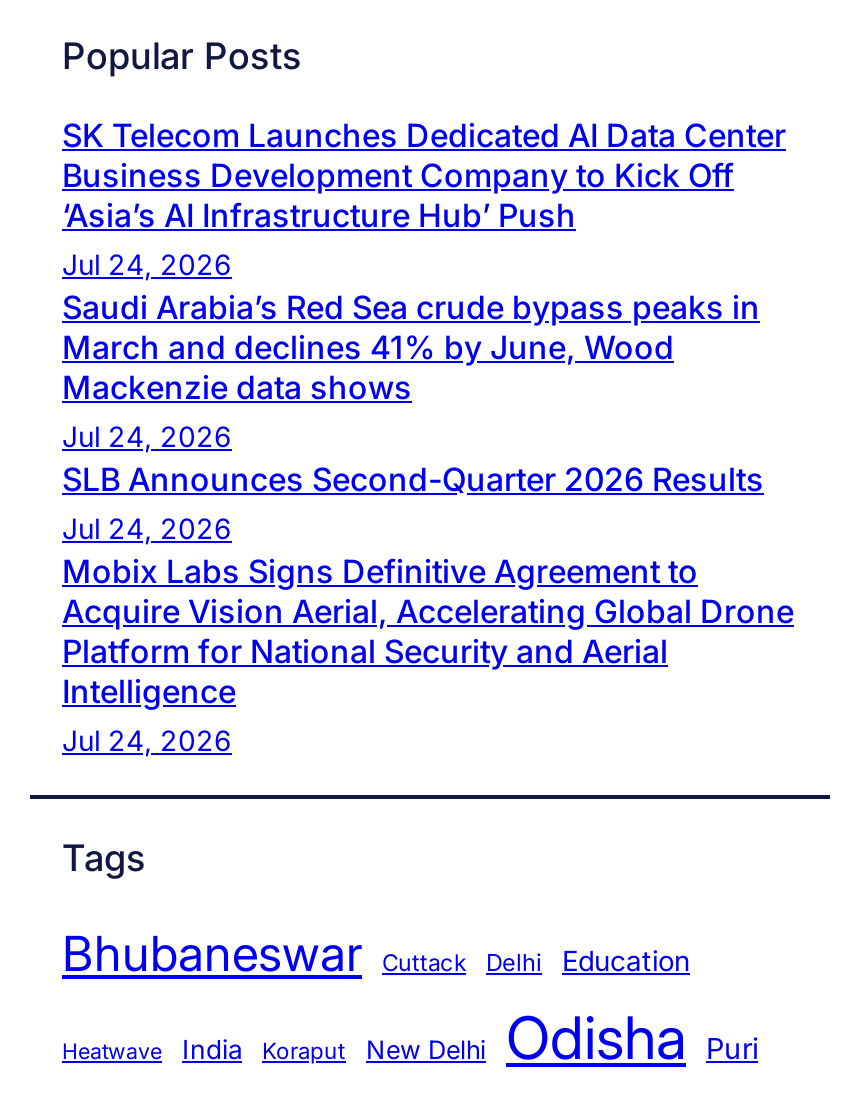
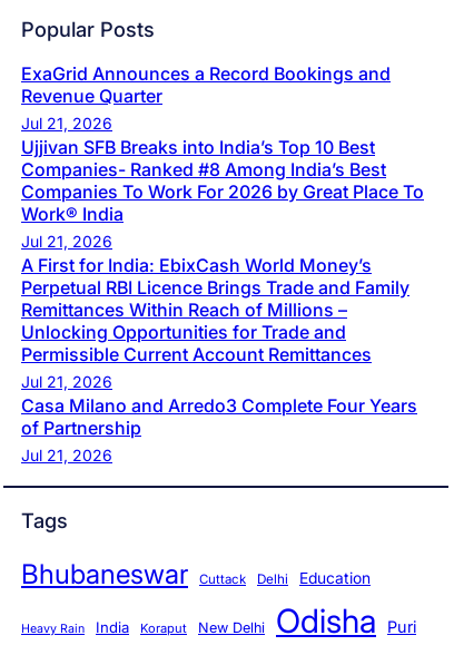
- SK Telecom Launches Dedicated AI Data Center
- Business Development Company to Kick Off
- ‘Asia’s AI Infrastructure Hub’ Push
- Jul 24, 2026
- Saudi Arabia’s Red Sea crude bypass peaks in
- March and declines 41% by June, Wood
- Mackenzie data shows
- Jul 24, 2026
- SLB Announces Second-Quarter 2026 Results
- Jul 24, 2026
- Mobix Labs Signs Definitive Agreement to
- Acquire Vision Aerial, Accelerating Global Drone
- Platform for National Security and Aerial
- Intelligence
- Jul 24, 2026
+ ExaGrid Announces a Record Bookings and
+ Revenue Quarter
+ Jul 21, 2026
+ Ujjivan SFB Breaks into India’s Top 10 Best
+ Companies- Ranked #8 Among India’s Best
+ Companies To Work For 2026 by Great Place To
+ Work® India
+ Jul 21, 2026
+ A First for India: EbixCash World Money’s
+ Perpetual RBI Licence Brings Trade and Family
+ Remittances Within Reach of Millions –
+ Unlocking Opportunities for Trade and
+ Permissible Current Account Remittances
+ Jul 21, 2026
+ Casa Milano and Arredo3 Complete Four Years
+ of Partnership
+ Jul 21, 2026

- Heatwave
+ Heavy Rain
